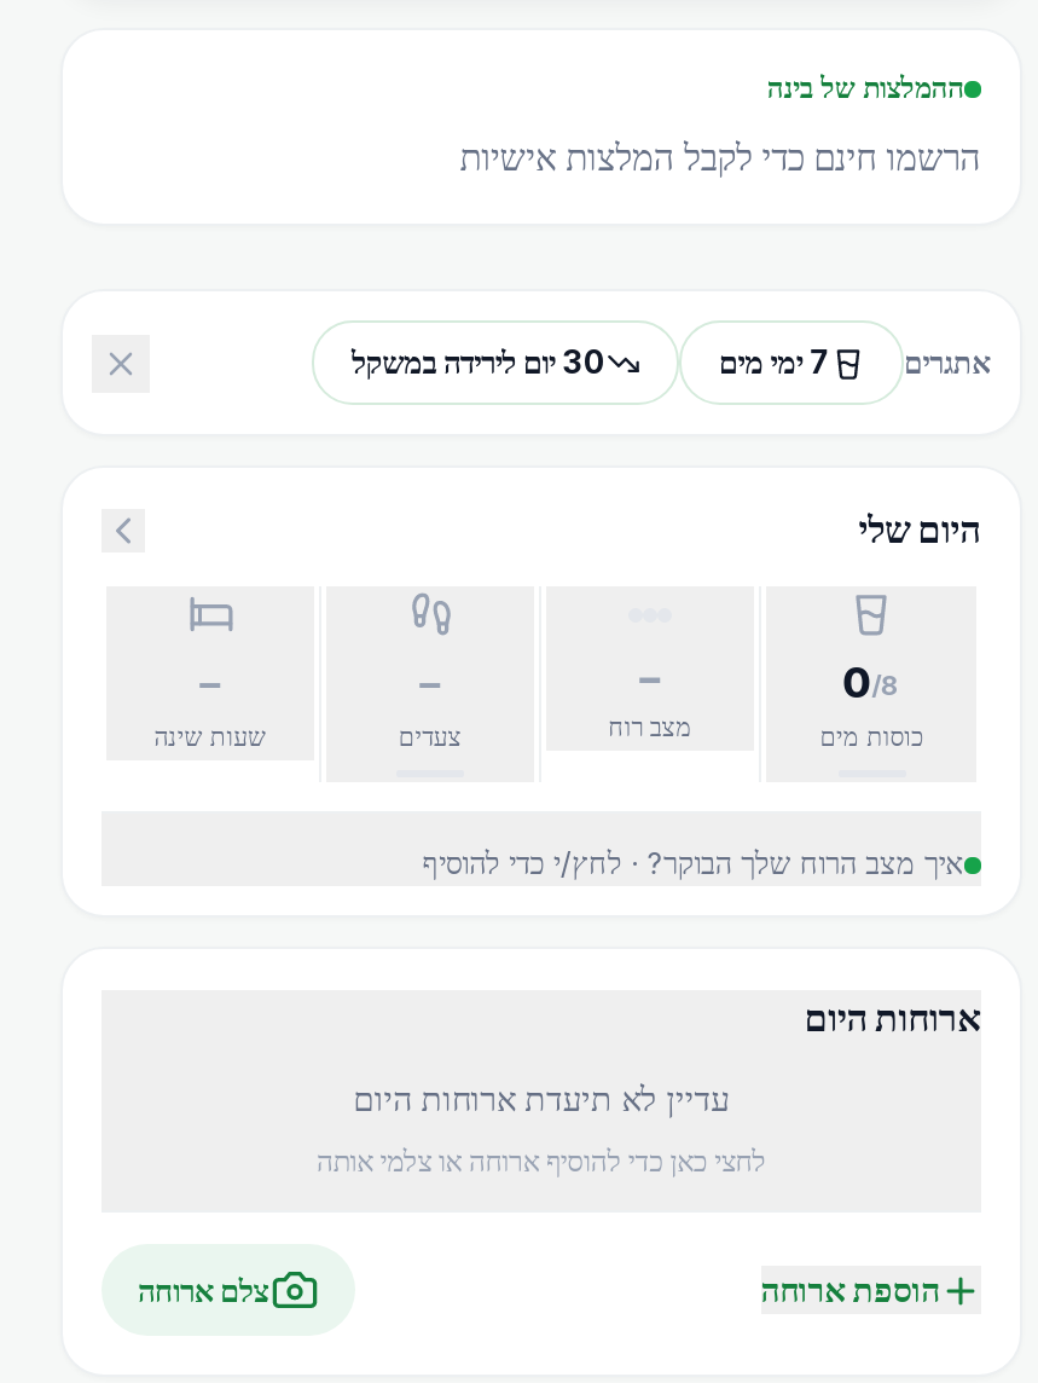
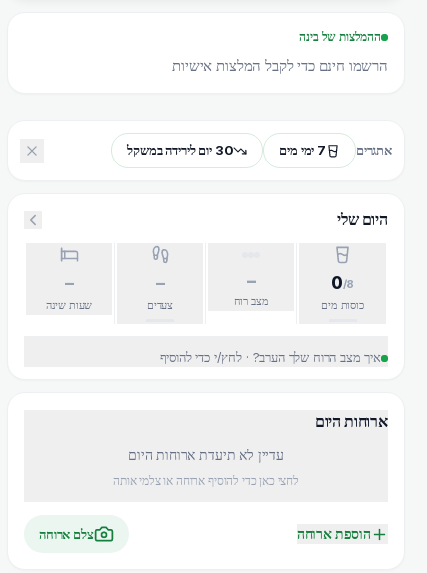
- איך מצב הרוח שלך הבוקר? · לחץ/י כדי להוסיף
+ איך מצב הרוח שלך הערב? · לחץ/י כדי להוסיף
